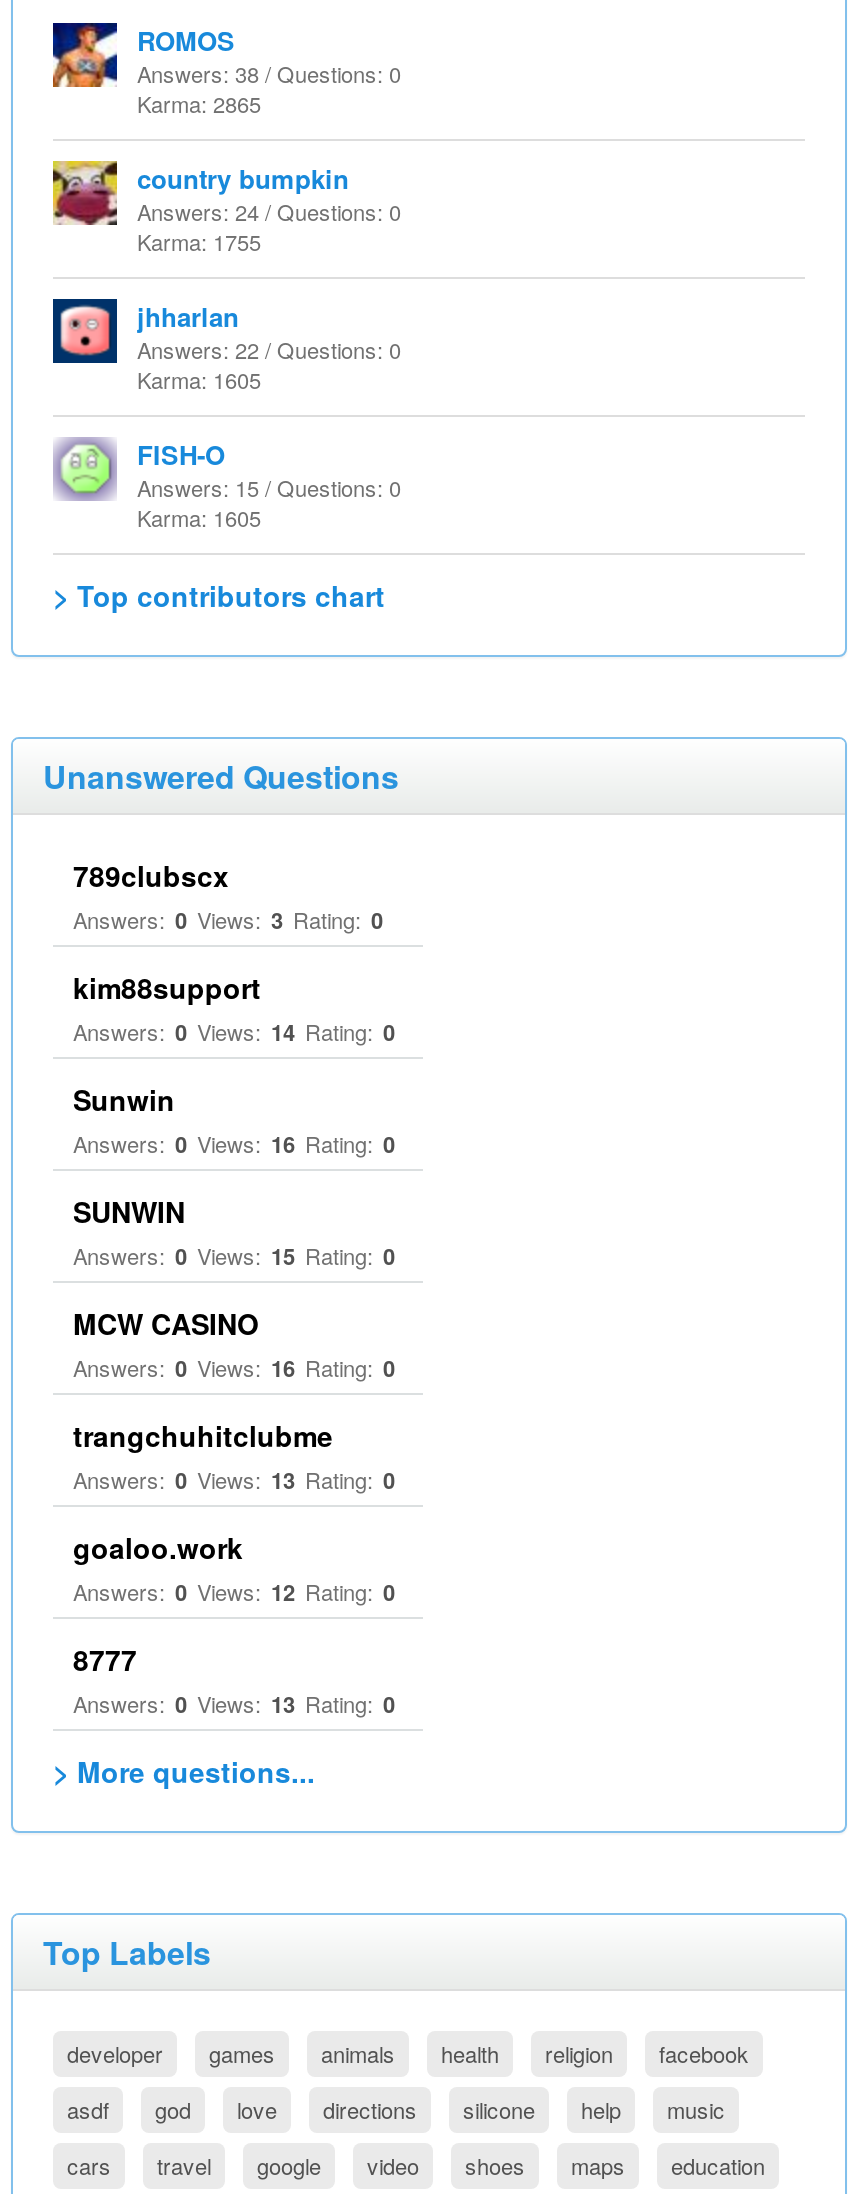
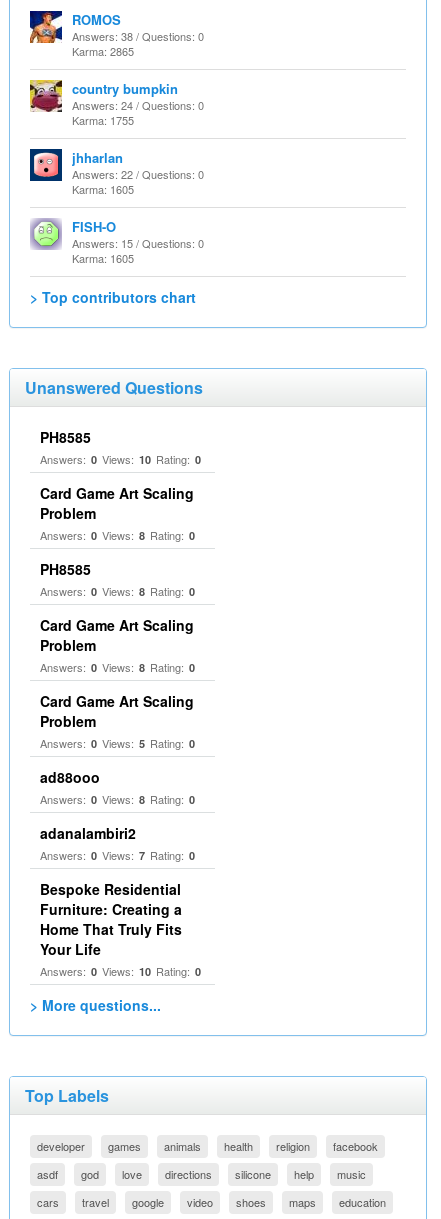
- 789clubscx
- Answers: 0 Views: 3 Rating: 0
+ PH8585
+ Answers: 0 Views: 10 Rating: 0

- kim88support
- Answers: 0 Views: 14 Rating: 0
+ Card Game Art Scaling
+ Problem
+ Answers: 0 Views: 8 Rating: 0

- Sunwin
- Answers: 0 Views: 16 Rating: 0
+ PH8585
+ Answers: 0 Views: 8 Rating: 0

- SUNWIN
- Answers: 0 Views: 15 Rating: 0
+ Card Game Art Scaling
+ Problem
+ Answers: 0 Views: 8 Rating: 0

- MCW CASINO
- Answers: 0 Views: 16 Rating: 0
+ Card Game Art Scaling
+ Problem
+ Answers: 0 Views: 5 Rating: 0

- trangchuhitclubme
- Answers: 0 Views: 13 Rating: 0
+ ad88ooo
+ Answers: 0 Views: 8 Rating: 0

- goaloo.work
- Answers: 0 Views: 12 Rating: 0
+ adanalambiri2
+ Answers: 0 Views: 7 Rating: 0

- 8777
- Answers: 0 Views: 13 Rating: 0
+ Bespoke Residential
+ Furniture: Creating a
+ Home That Truly Fits
+ Your Life
+ Answers: 0 Views: 10 Rating: 0
